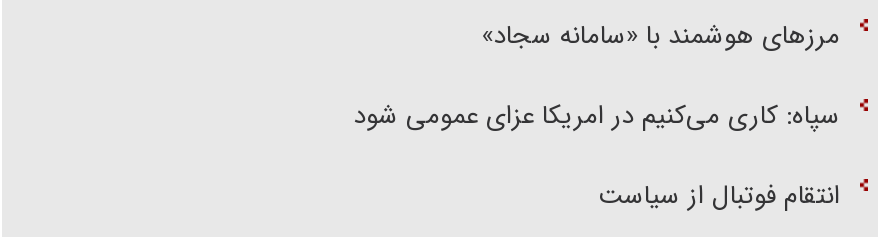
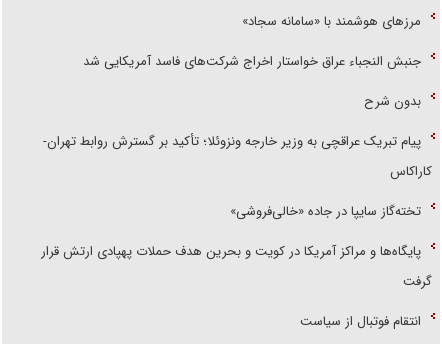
- سپاه: کاری می‌کنیم در امریکا عزای عمومی شود
+ جنبش النجباء عراق خواستار اخراج شرکت‌های فاسد آمریکایی شد
+ بدون شرح
+ پیام تبریک عراقچی به وزیر خارجه ونزوئلا؛ تأکید بر گسترش روابط تهران-
+ کاراکاس
+ تخته‌گاز سایپا در جاده «خالی‌فروشی»
+ پایگاه‌ها و مراکز آمریکا در کویت و بحرین هدف حملات پهپادی ارتش قرار
+ گرفت
